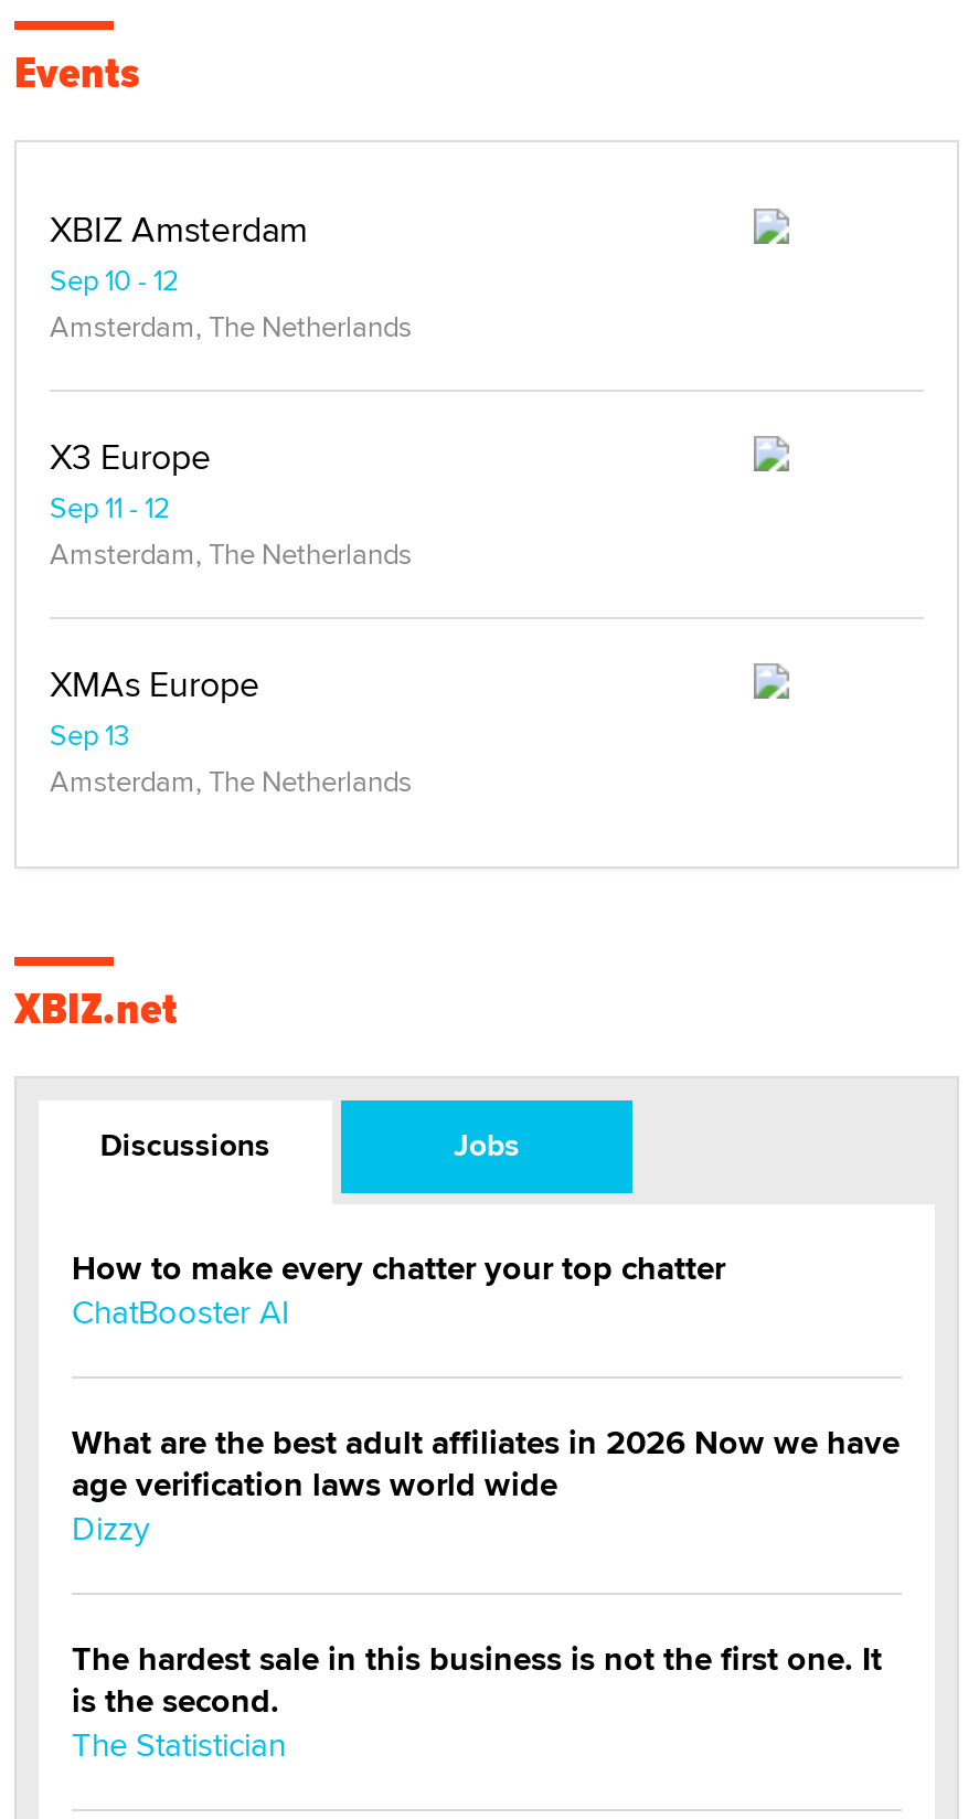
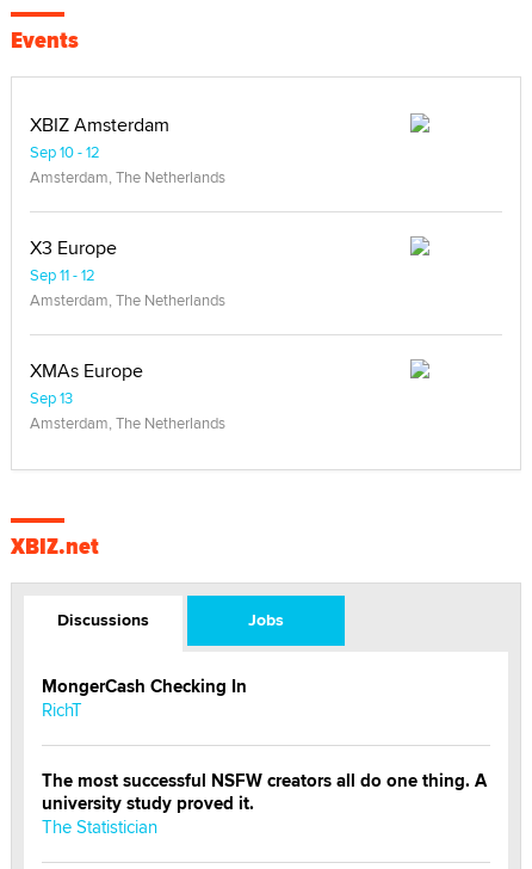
- How to make every chatter your top chatter
- ChatBooster AI
- What are the best adult affiliates in 2026 Now we have
- age verification laws world wide
- Dizzy
- The hardest sale in this business is not the first one. It
- is the second.
+ MongerCash Checking In
+ RichT
+ The most successful NSFW creators all do one thing. A
+ university study proved it.
